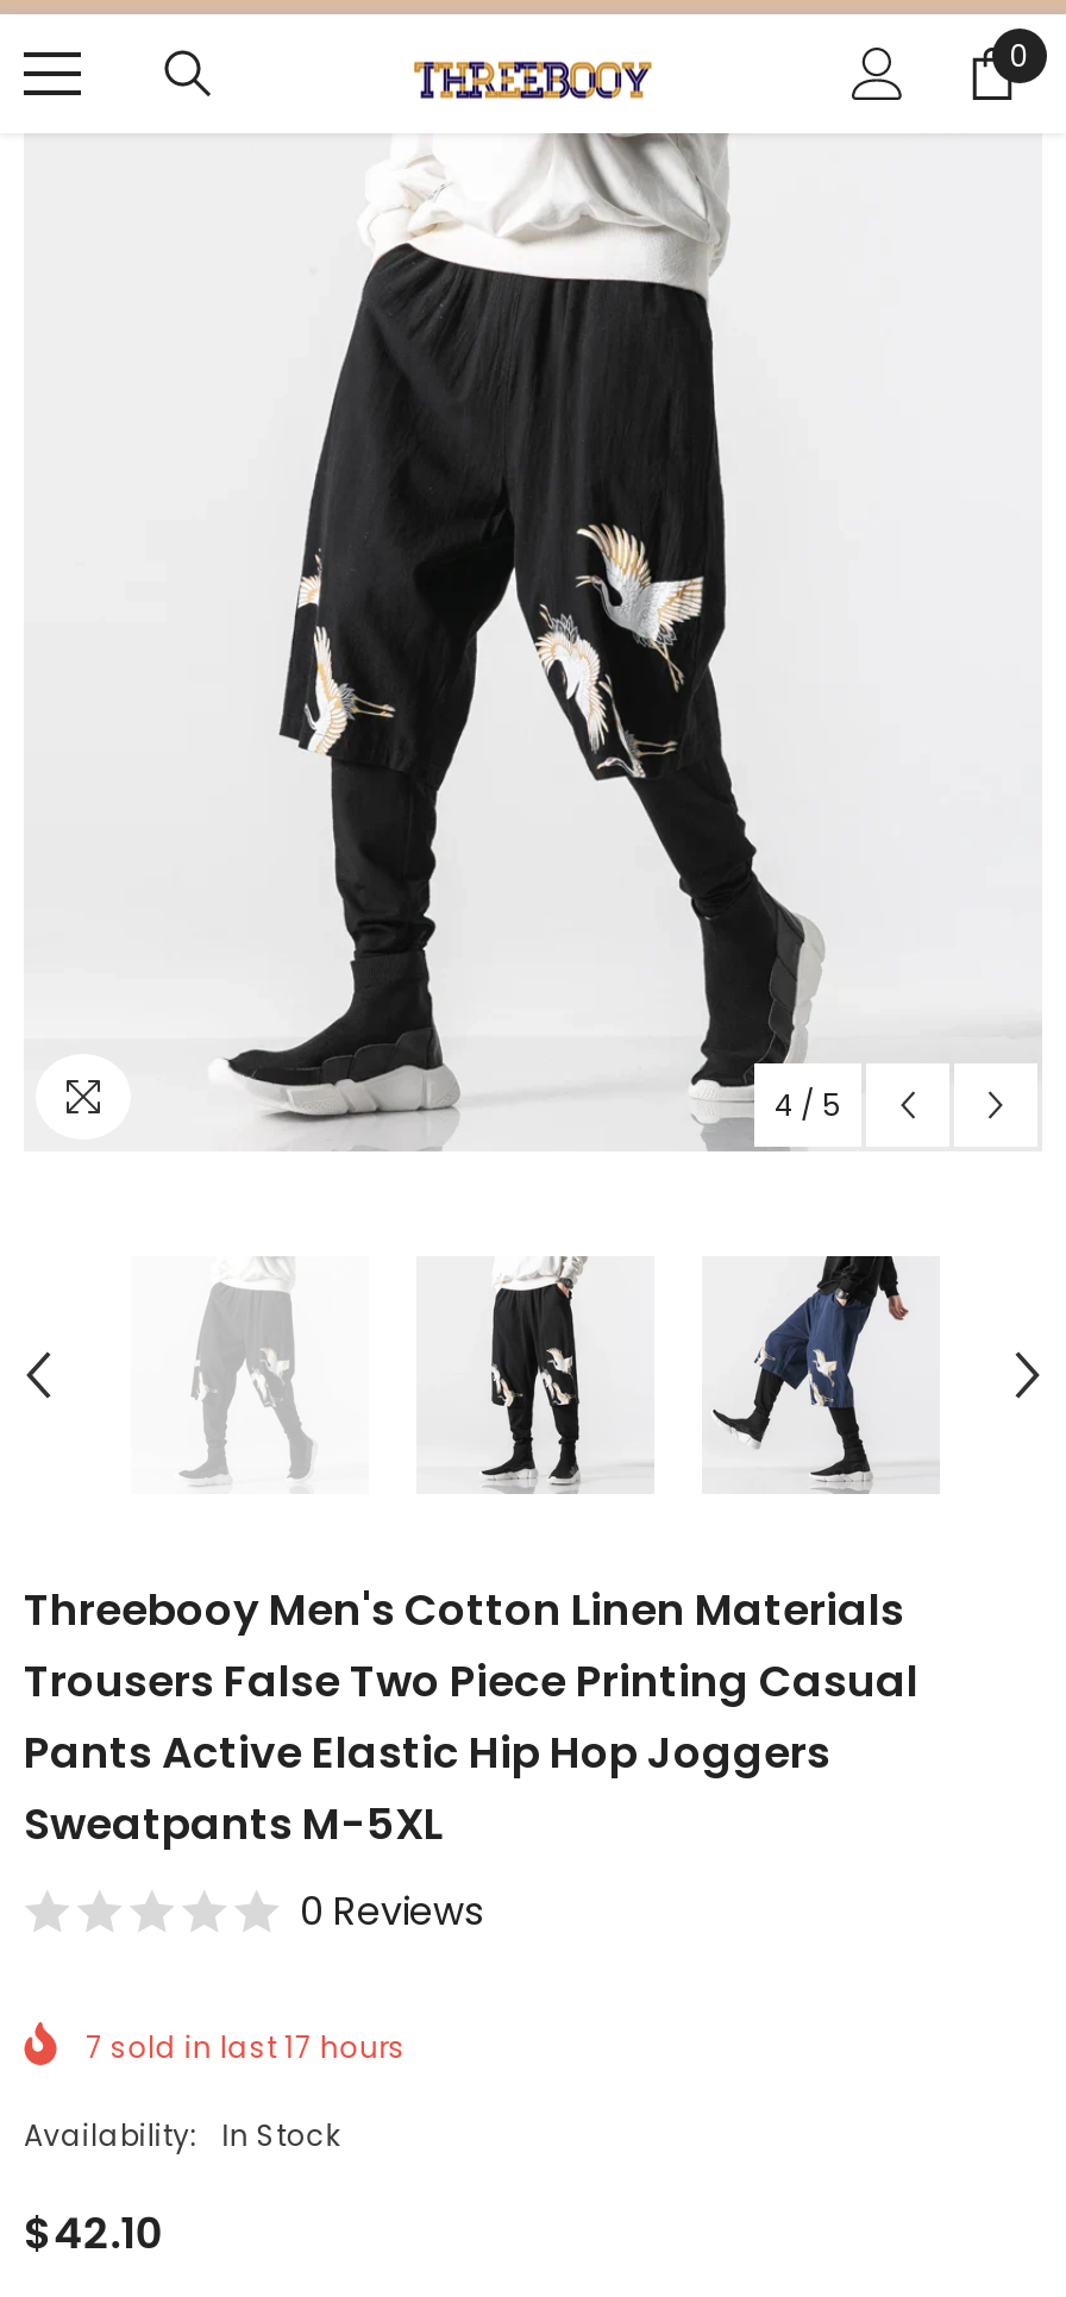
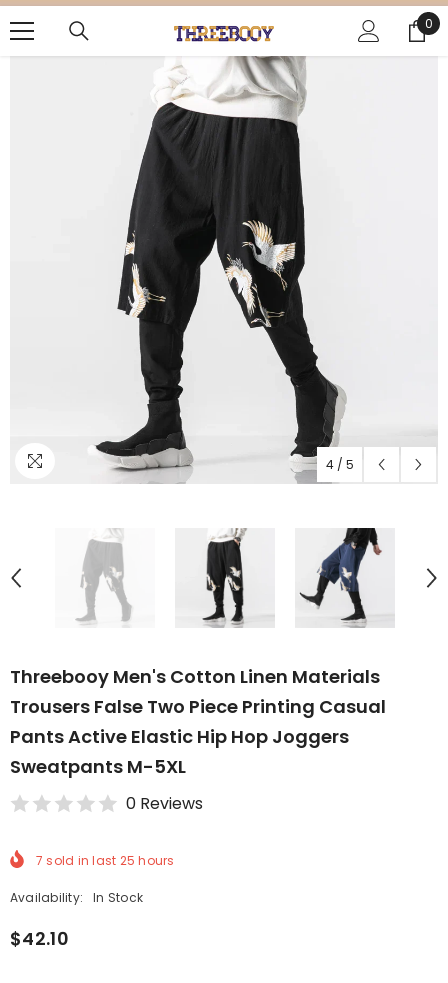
- 7 sold in last 17 hours
+ 7 sold in last 25 hours
